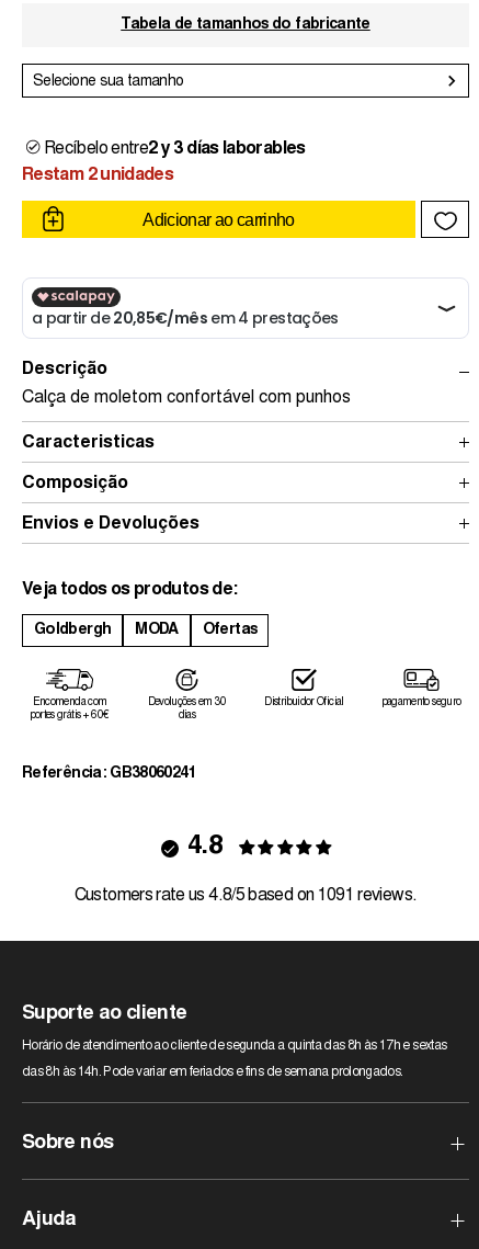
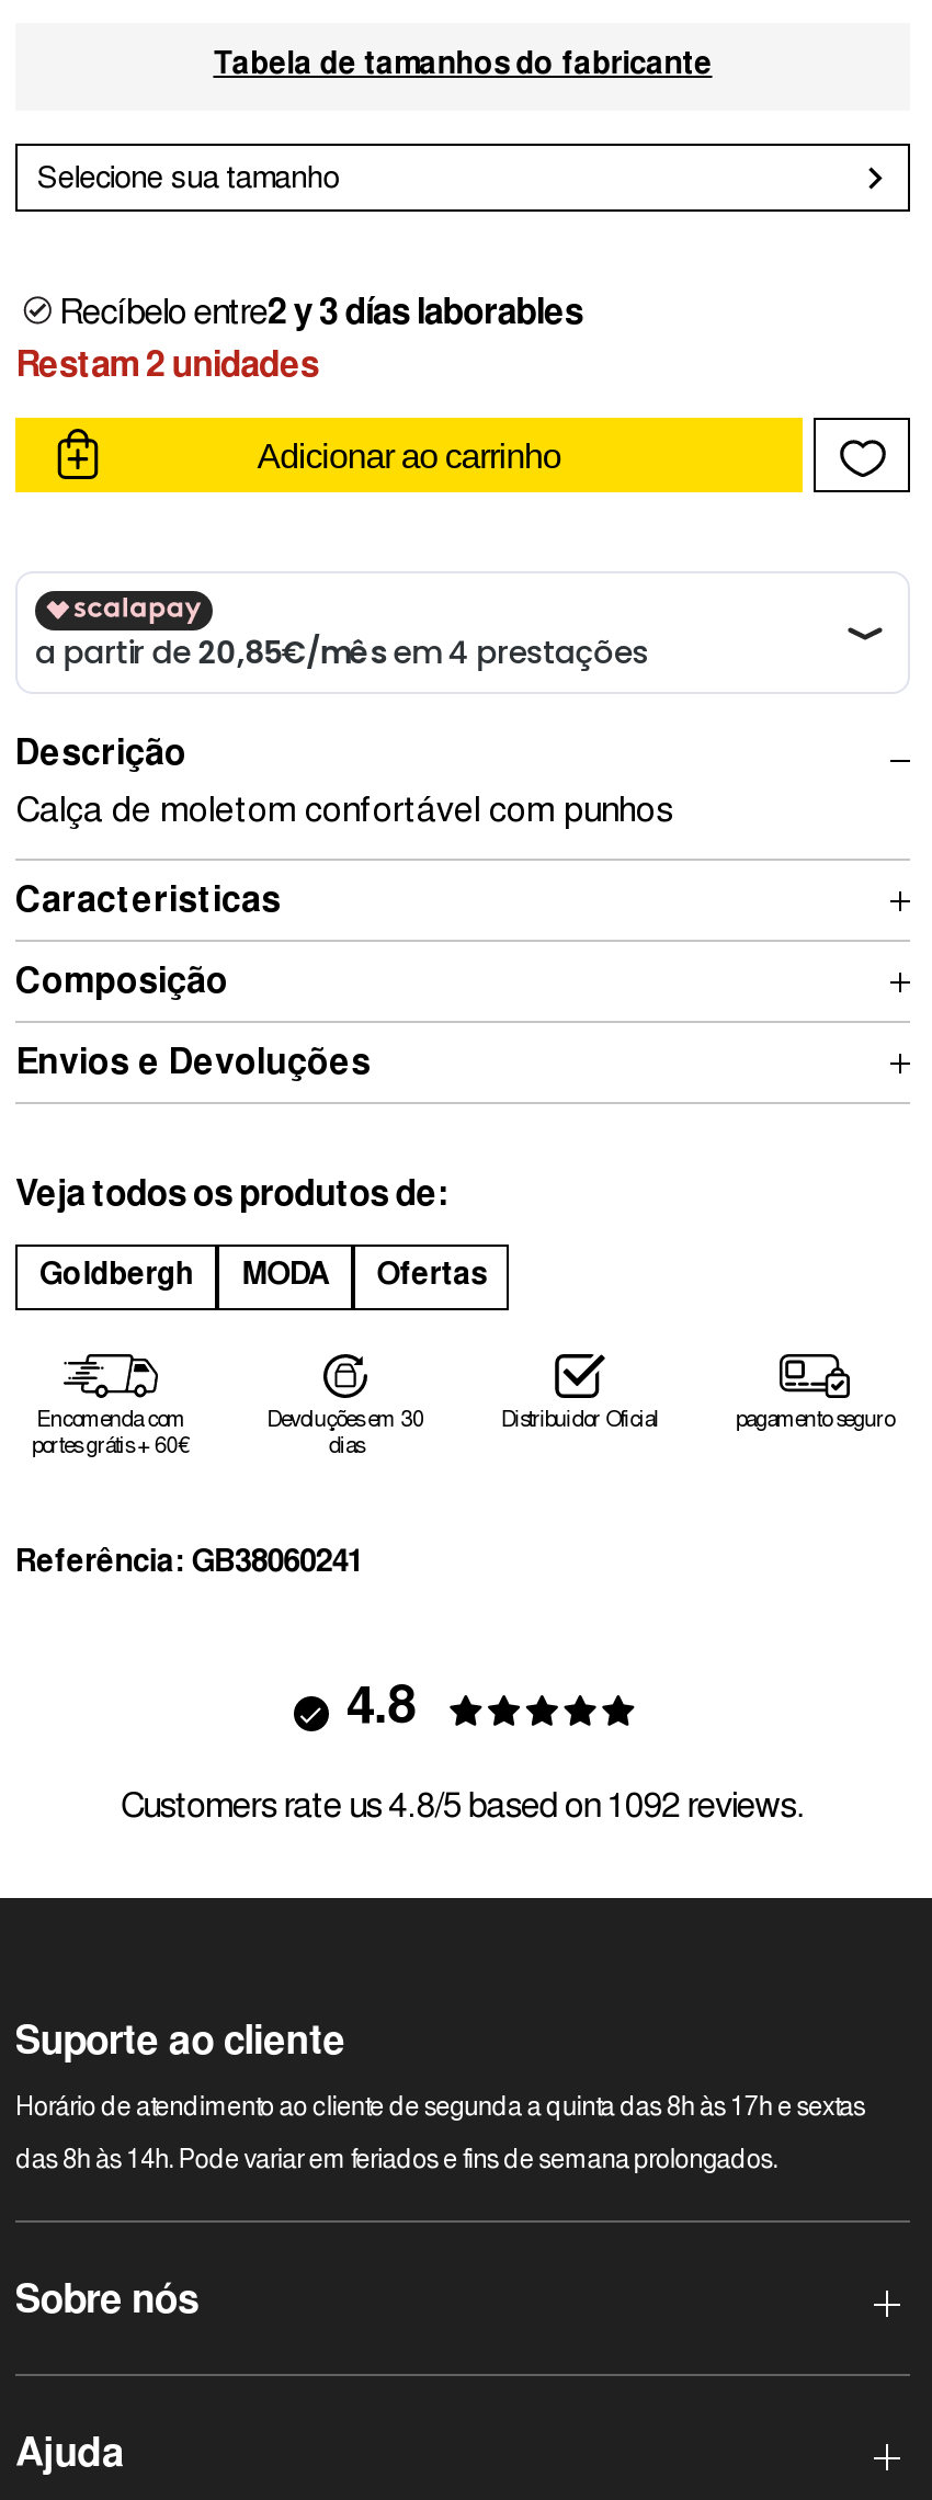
- Customers rate us 4.8/5 based on 1091 reviews.
+ Customers rate us 4.8/5 based on 1092 reviews.
